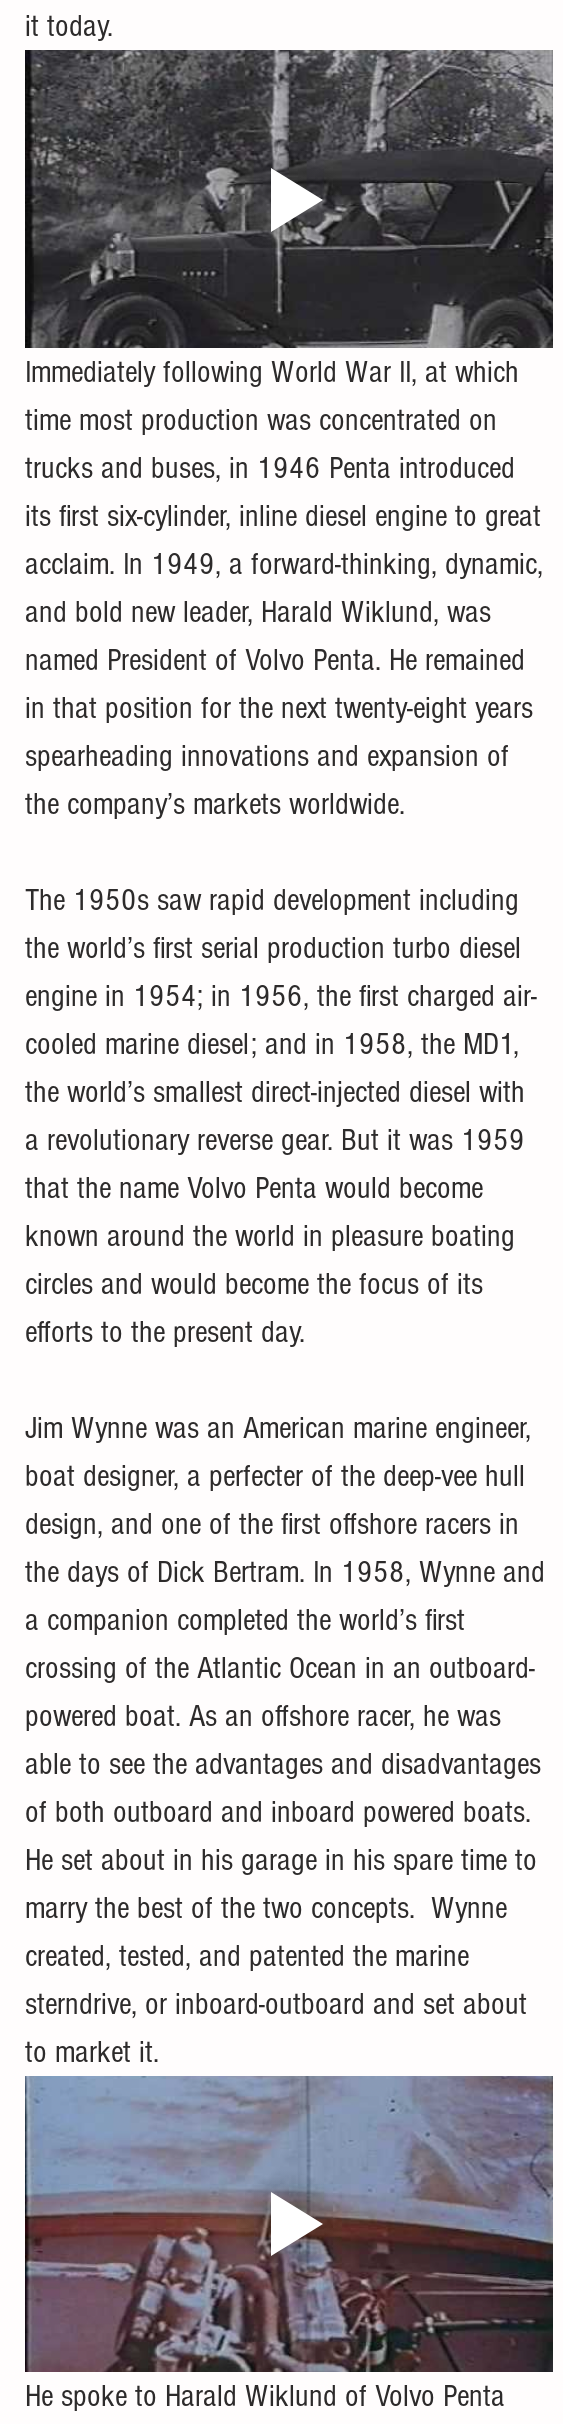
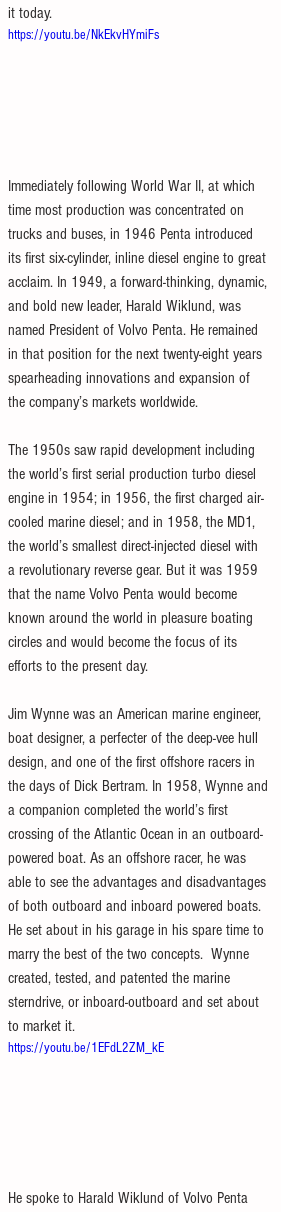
- [image]

+ https://youtu.be/NkEkvHYmiFs

- [image]

+ https://youtu.be/1EFdL2ZM_kE
